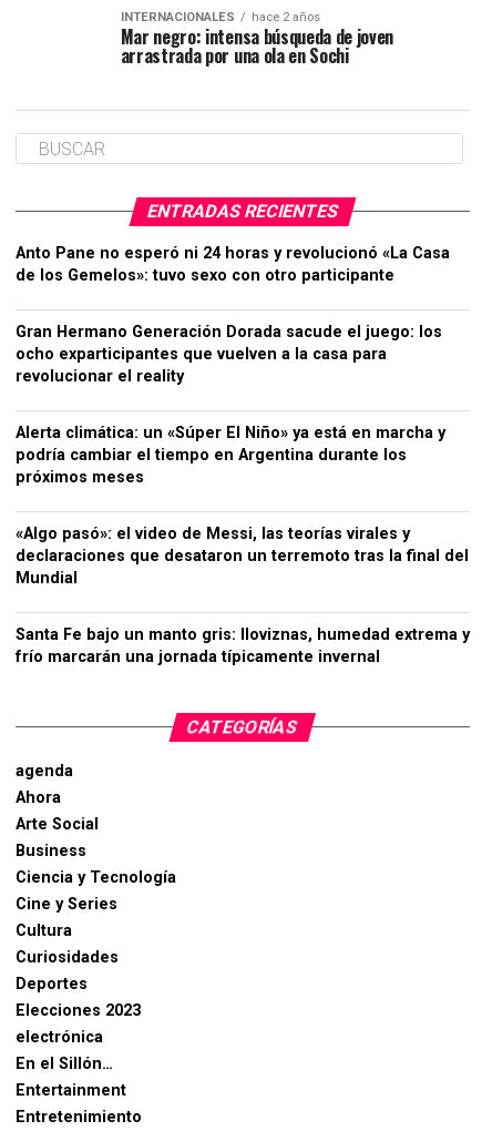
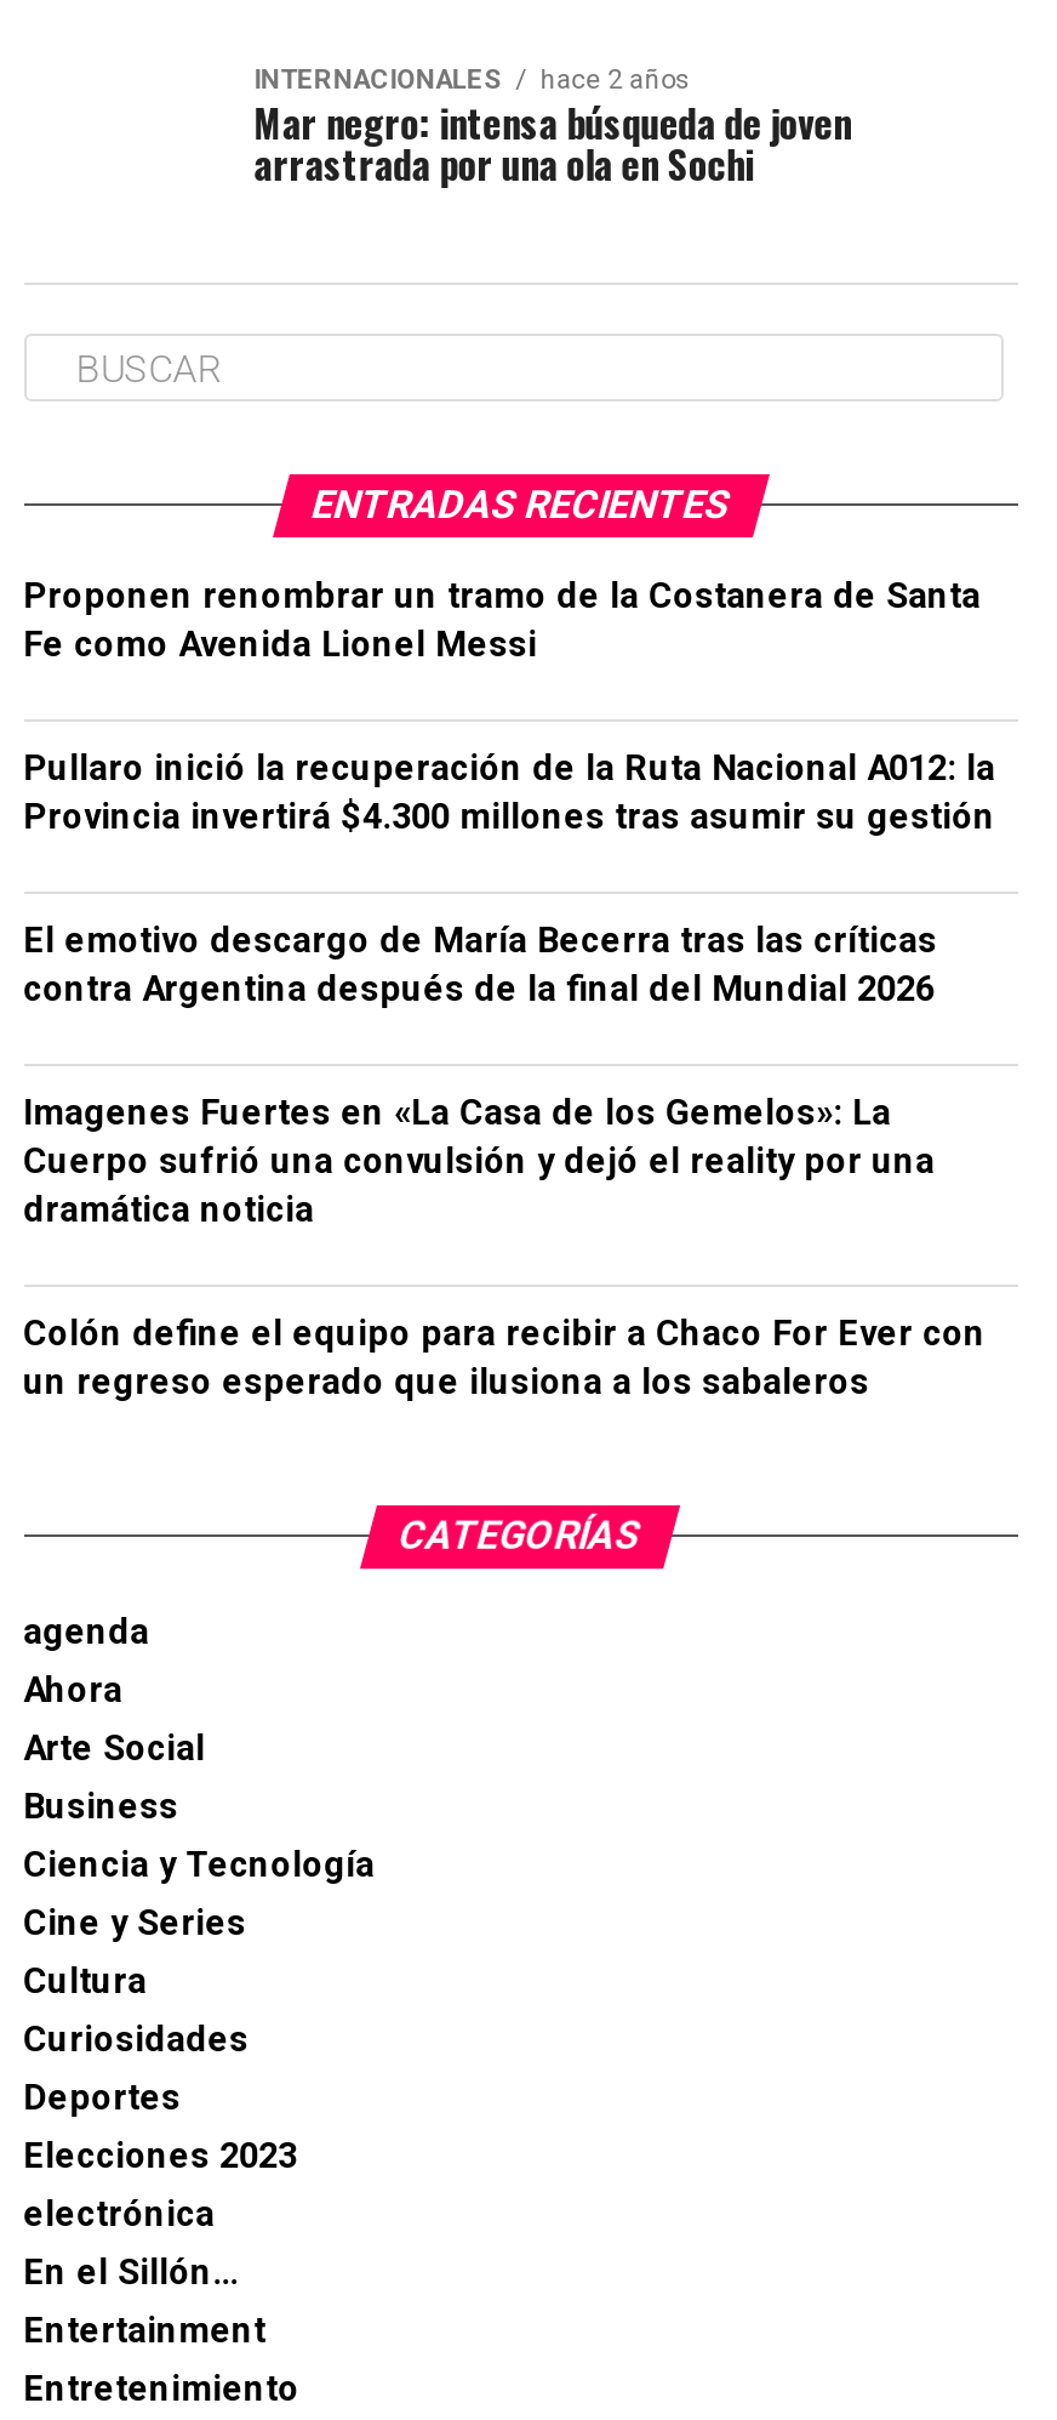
- Anto Pane no esperó ni 24 horas y revolucionó «La Casa
- de los Gemelos»: tuvo sexo con otro participante
+ Proponen renombrar un tramo de la Costanera de Santa
+ Fe como Avenida Lionel Messi

- Gran Hermano Generación Dorada sacude el juego: los
- ocho exparticipantes que vuelven a la casa para
- revolucionar el reality
+ Pullaro inició la recuperación de la Ruta Nacional A012: la
+ Provincia invertirá $4.300 millones tras asumir su gestión

- Alerta climática: un «Súper El Niño» ya está en marcha y
- podría cambiar el tiempo en Argentina durante los
- próximos meses
+ El emotivo descargo de María Becerra tras las críticas
+ contra Argentina después de la final del Mundial 2026

- «Algo pasó»: el video de Messi, las teorías virales y
- declaraciones que desataron un terremoto tras la final del
- Mundial
+ Imagenes Fuertes en «La Casa de los Gemelos»: La
+ Cuerpo sufrió una convulsión y dejó el reality por una
+ dramática noticia

- Santa Fe bajo un manto gris: lloviznas, humedad extrema y
- frío marcarán una jornada típicamente invernal
+ Colón define el equipo para recibir a Chaco For Ever con
+ un regreso esperado que ilusiona a los sabaleros
